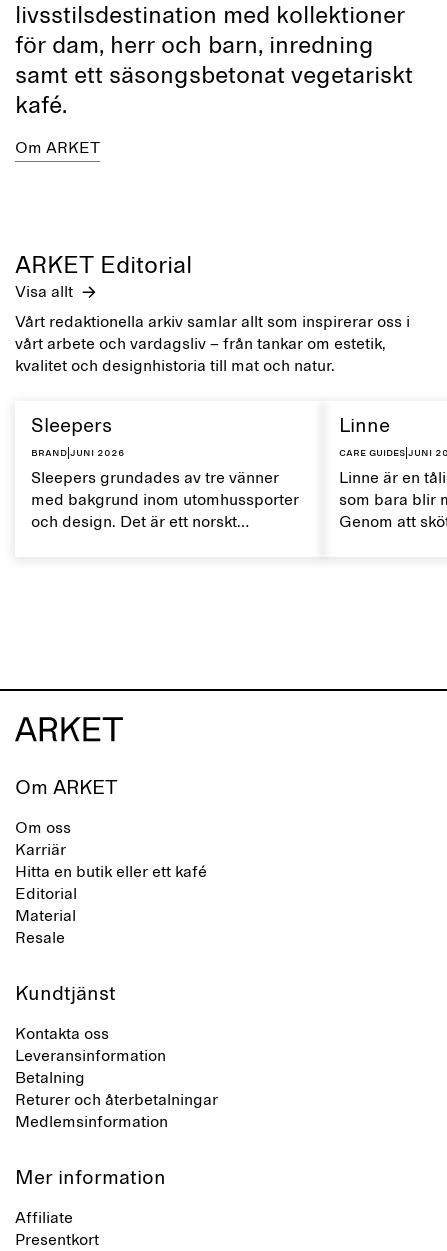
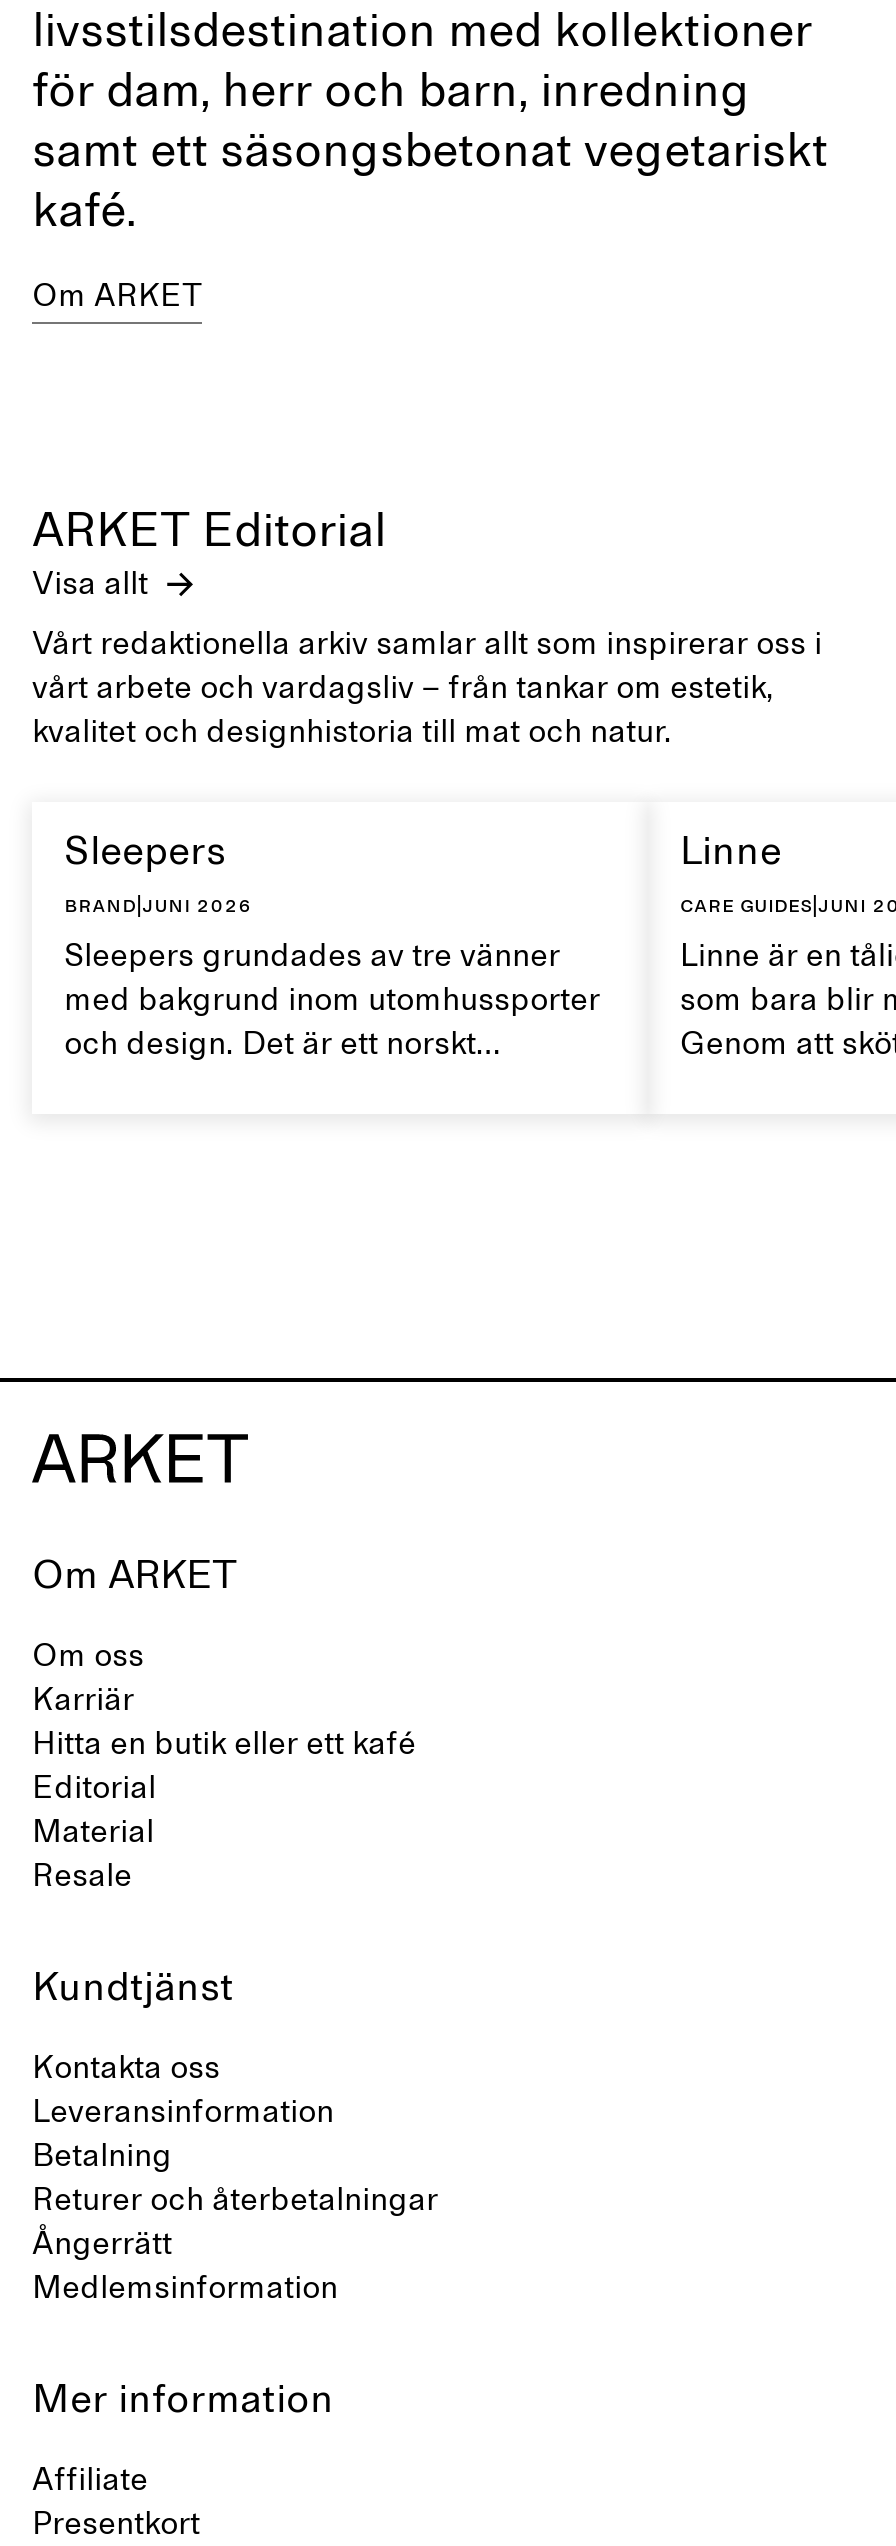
+ Ångerrätt
